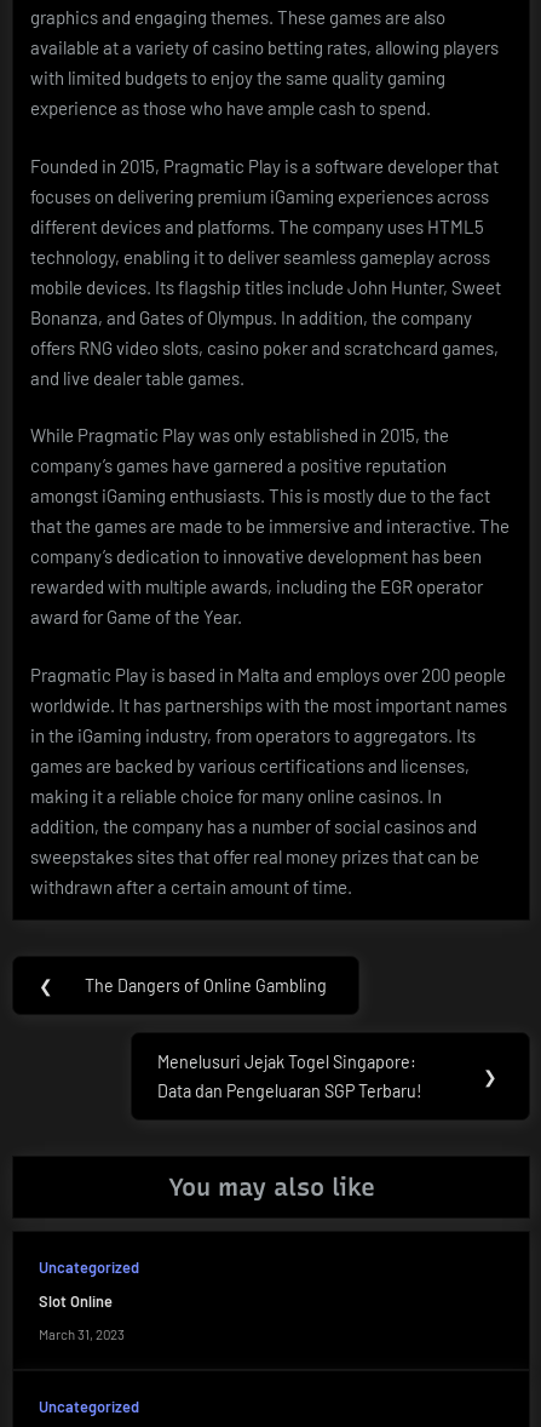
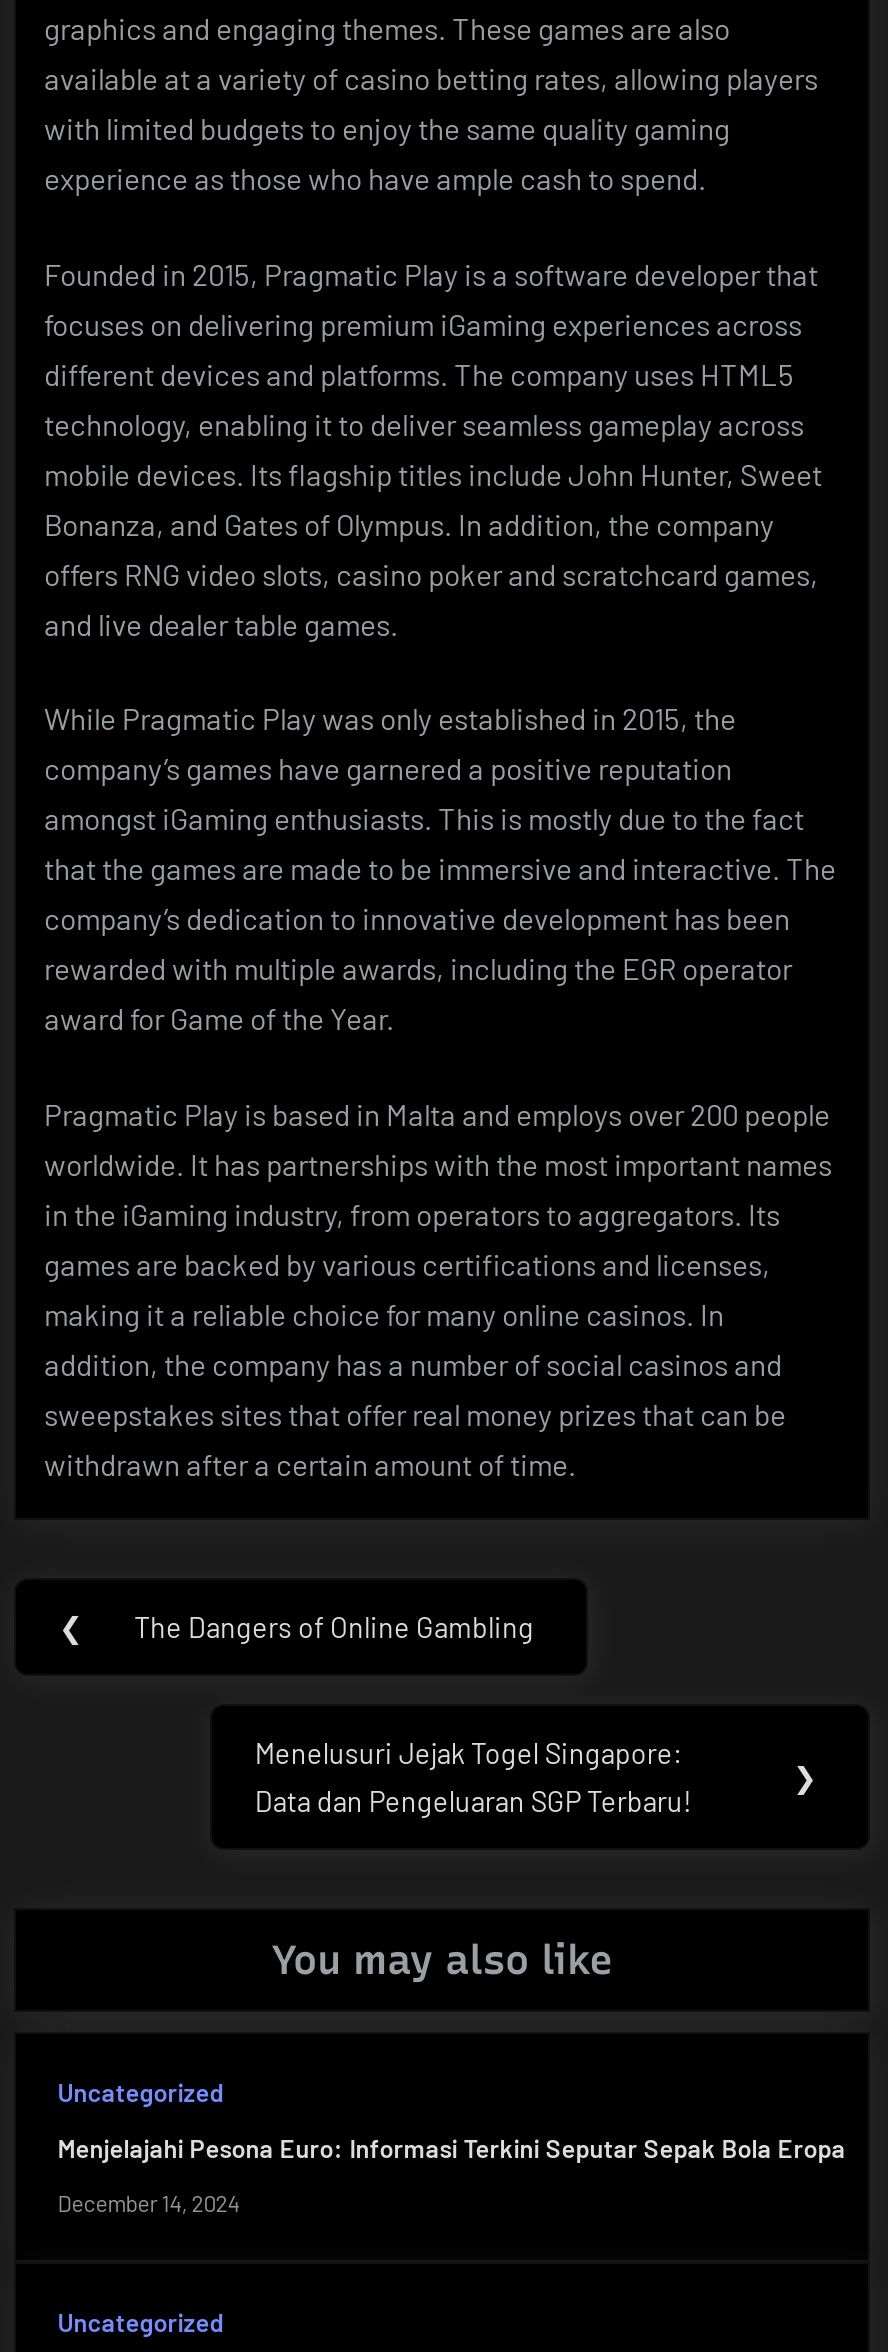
- Slot Online
+ Menjelajahi Pesona Euro: Informasi Terkini Seputar Sepak Bola Eropa

- March 31, 2023
+ December 14, 2024
